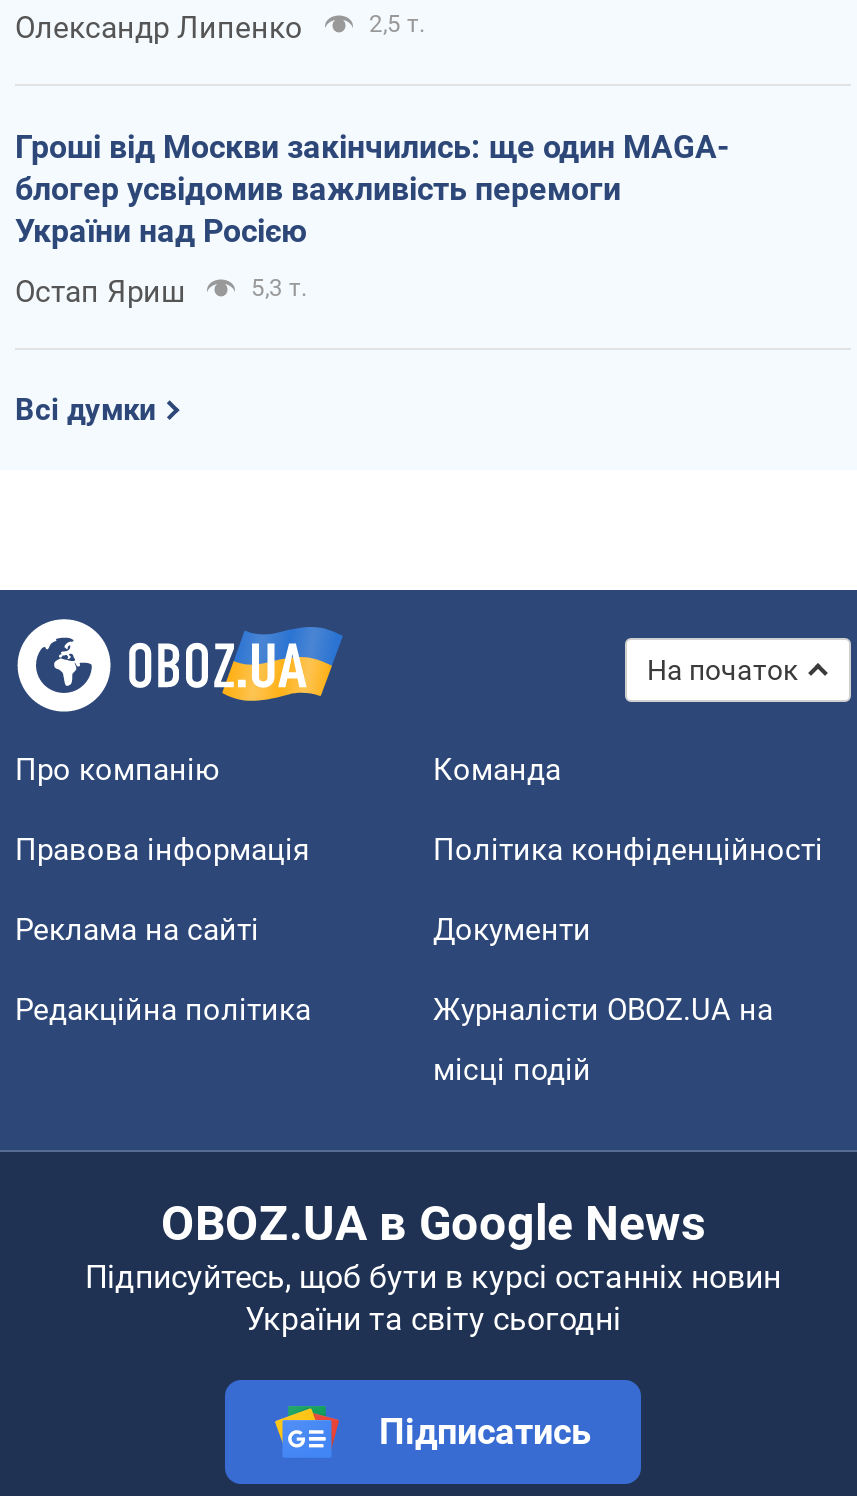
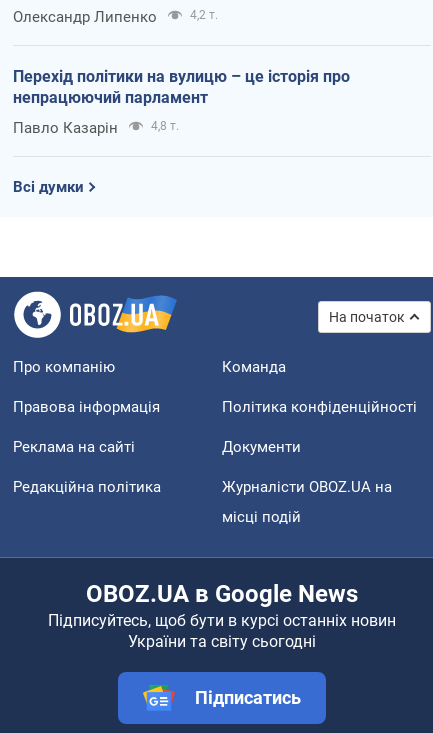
- 2,5 т.
+ 4,2 т.

- Гроші від Москви закінчились: ще один MAGA-
- блогер усвідомив важливість перемоги
- України над Росією
+ Перехід політики на вулицю – це історія про
+ непрацюючий парламент

- Остап Яриш
- 5,3 т.
+ Павло Казарін
+ 4,8 т.
